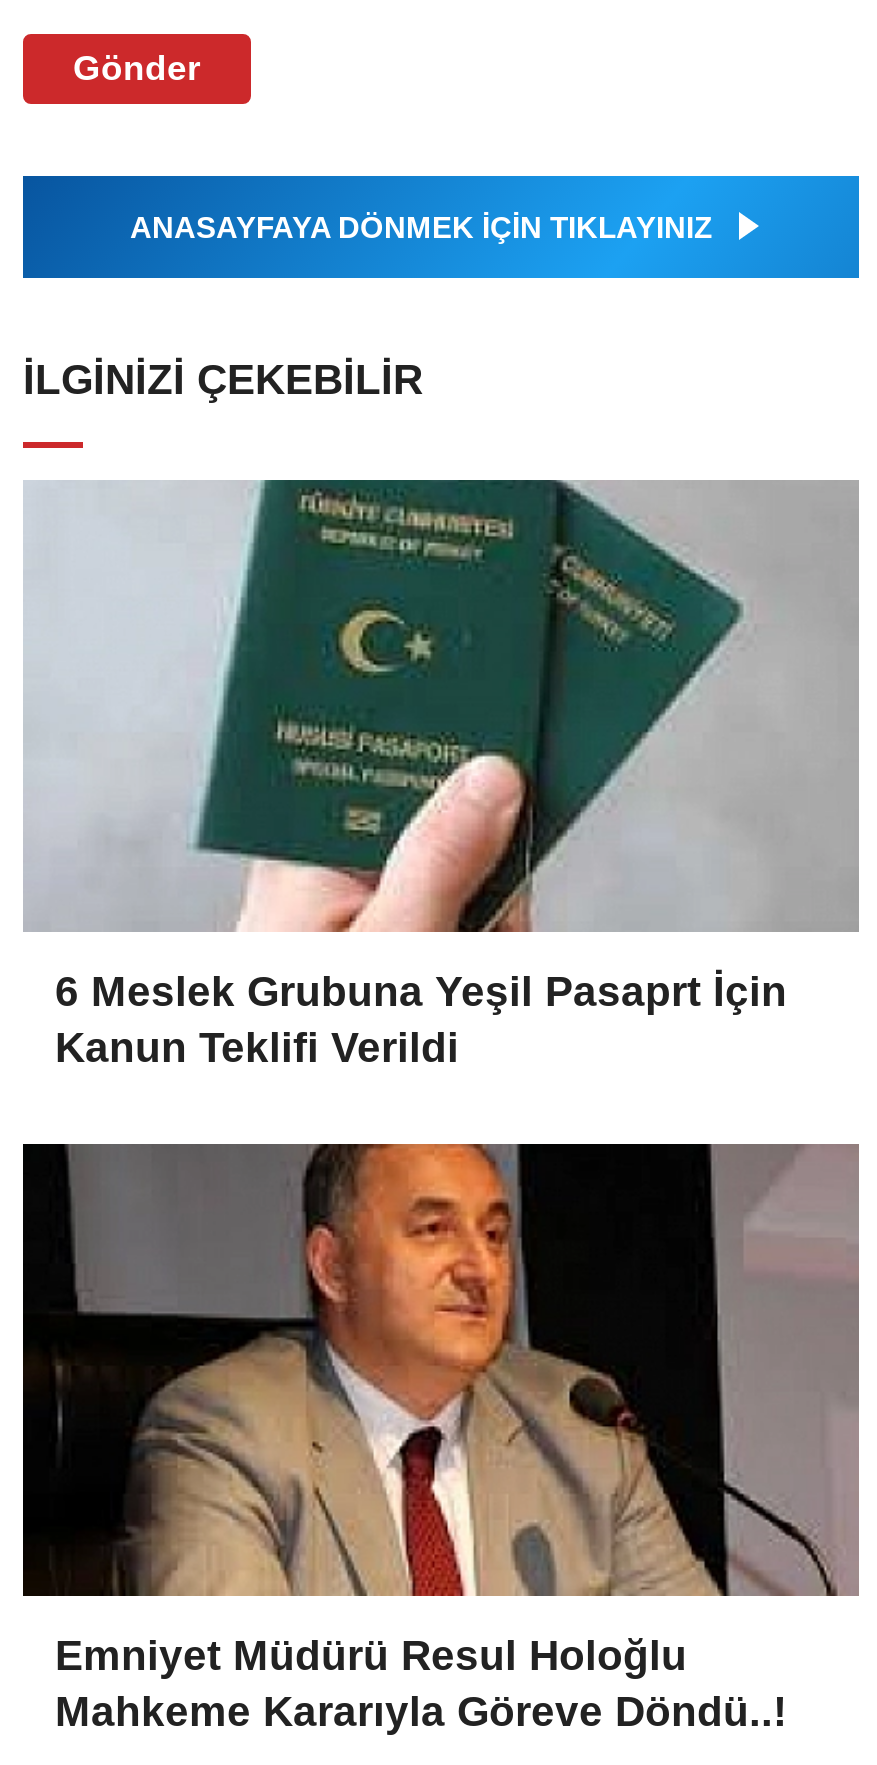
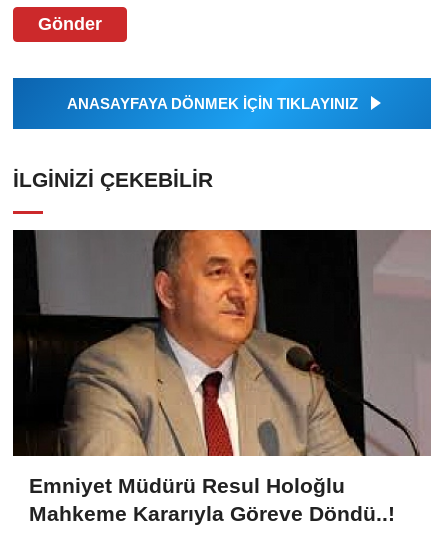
- [image]
- 6 Meslek Grubuna Yeşil Pasaprt İçin
- Kanun Teklifi Verildi
